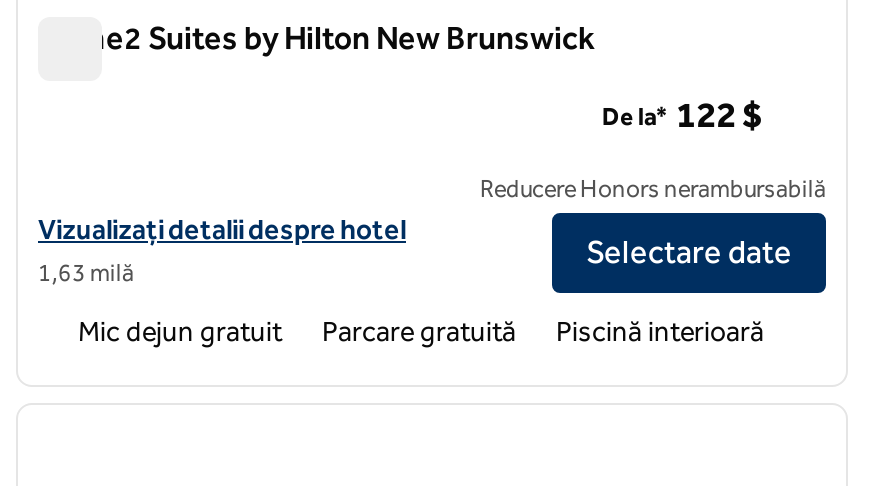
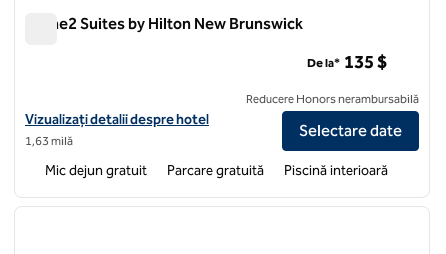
- De la* 122 $
+ De la* 135 $
